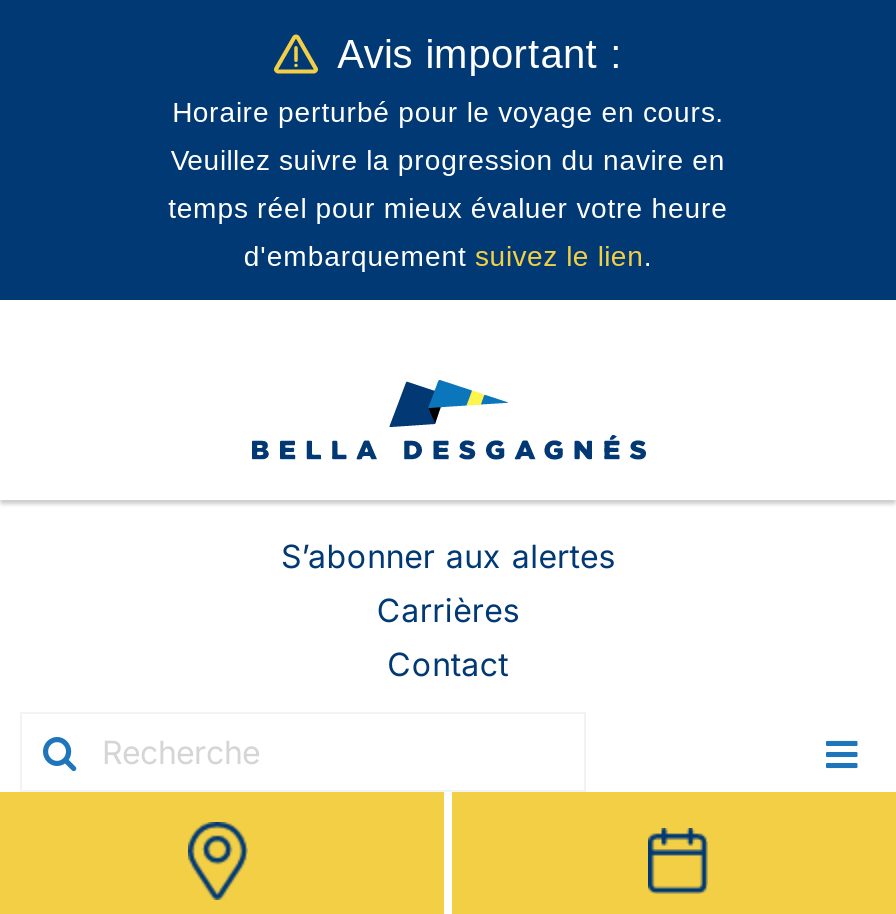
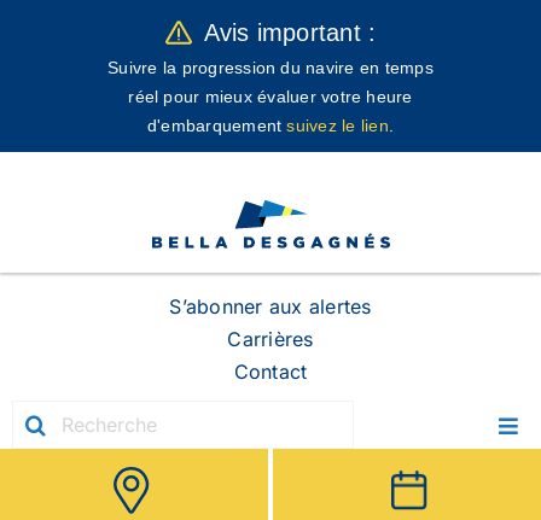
- Horaire perturbé pour le voyage en cours.
- Veuillez suivre la progression du navire en
- temps réel pour mieux évaluer votre heure
+ Suivre la progression du navire en temps
+ réel pour mieux évaluer votre heure
